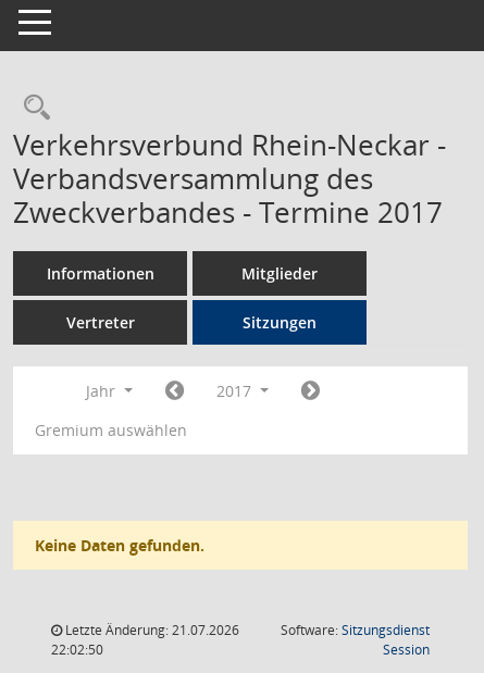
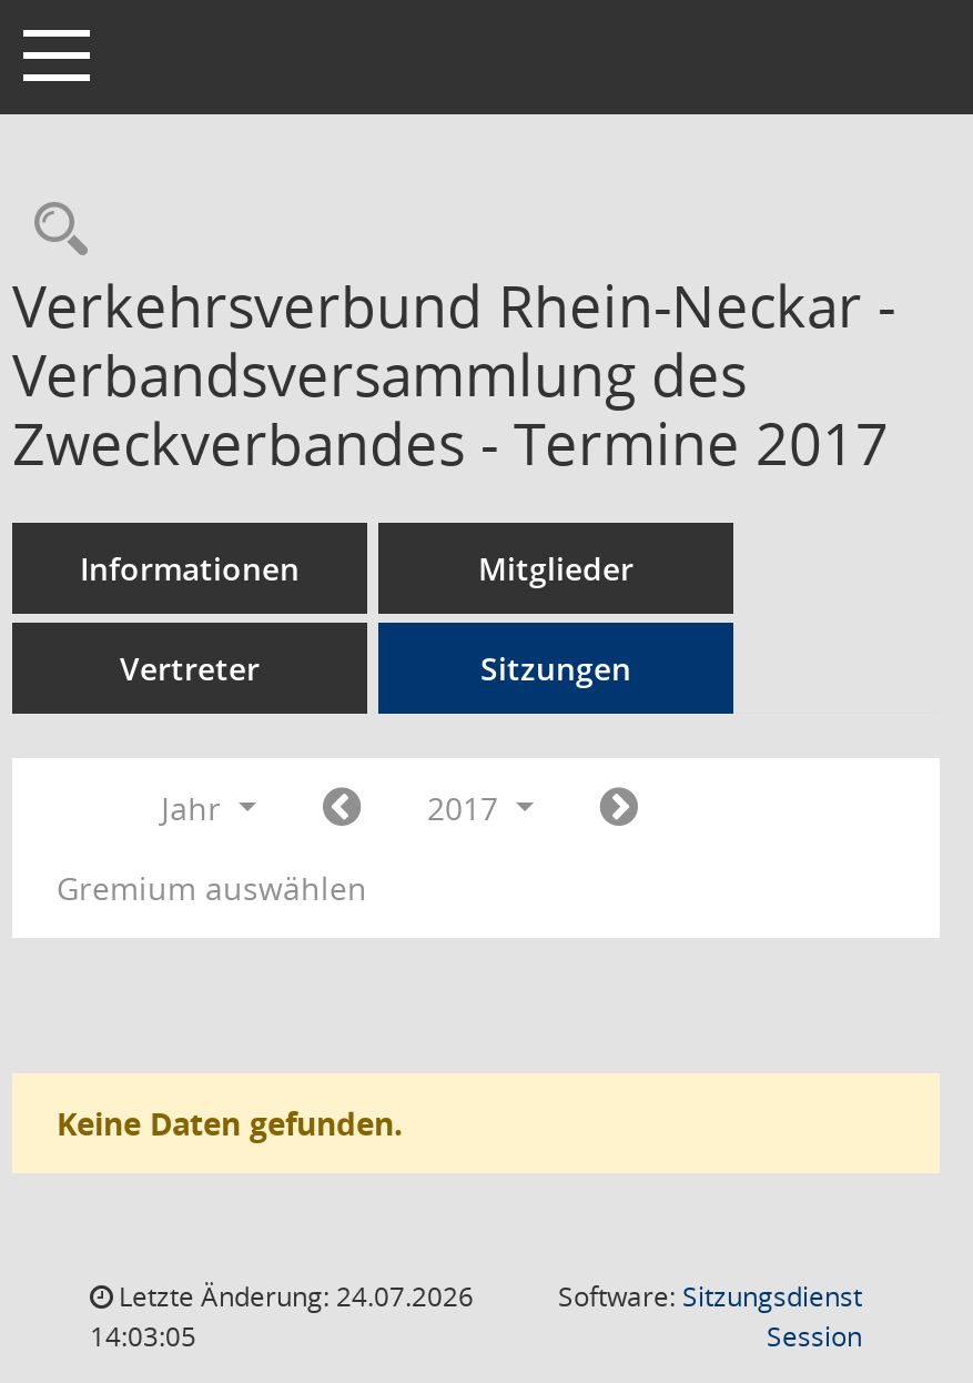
- Letzte Änderung: 21.07.2026
+ Letzte Änderung: 24.07.2026

- 22:02:50
+ 14:03:05
